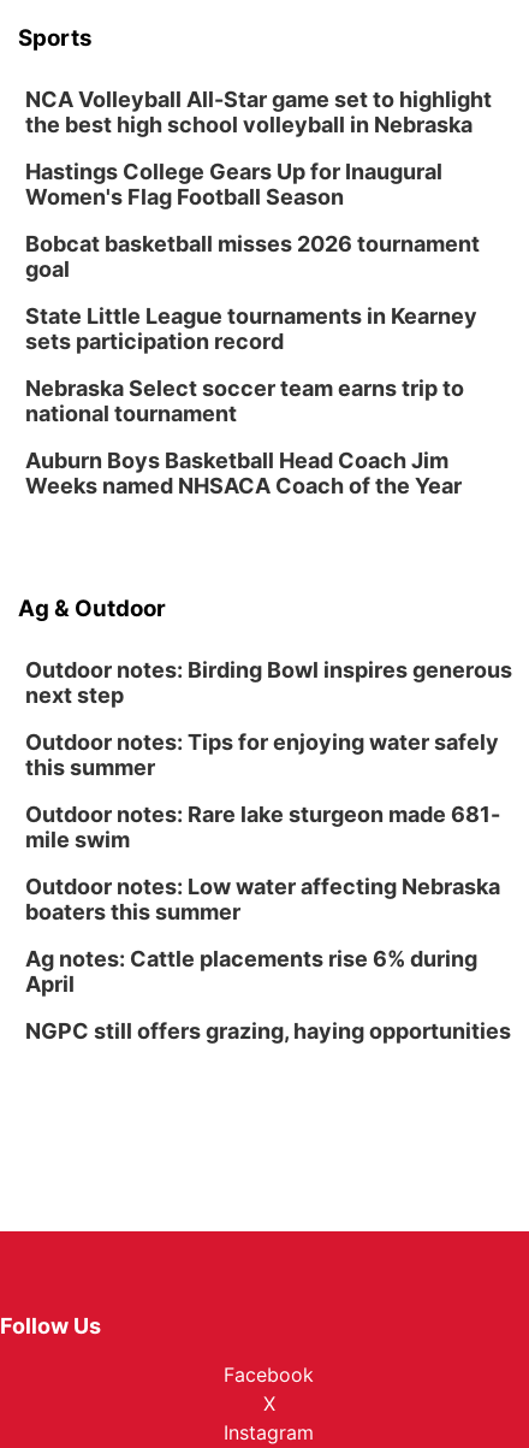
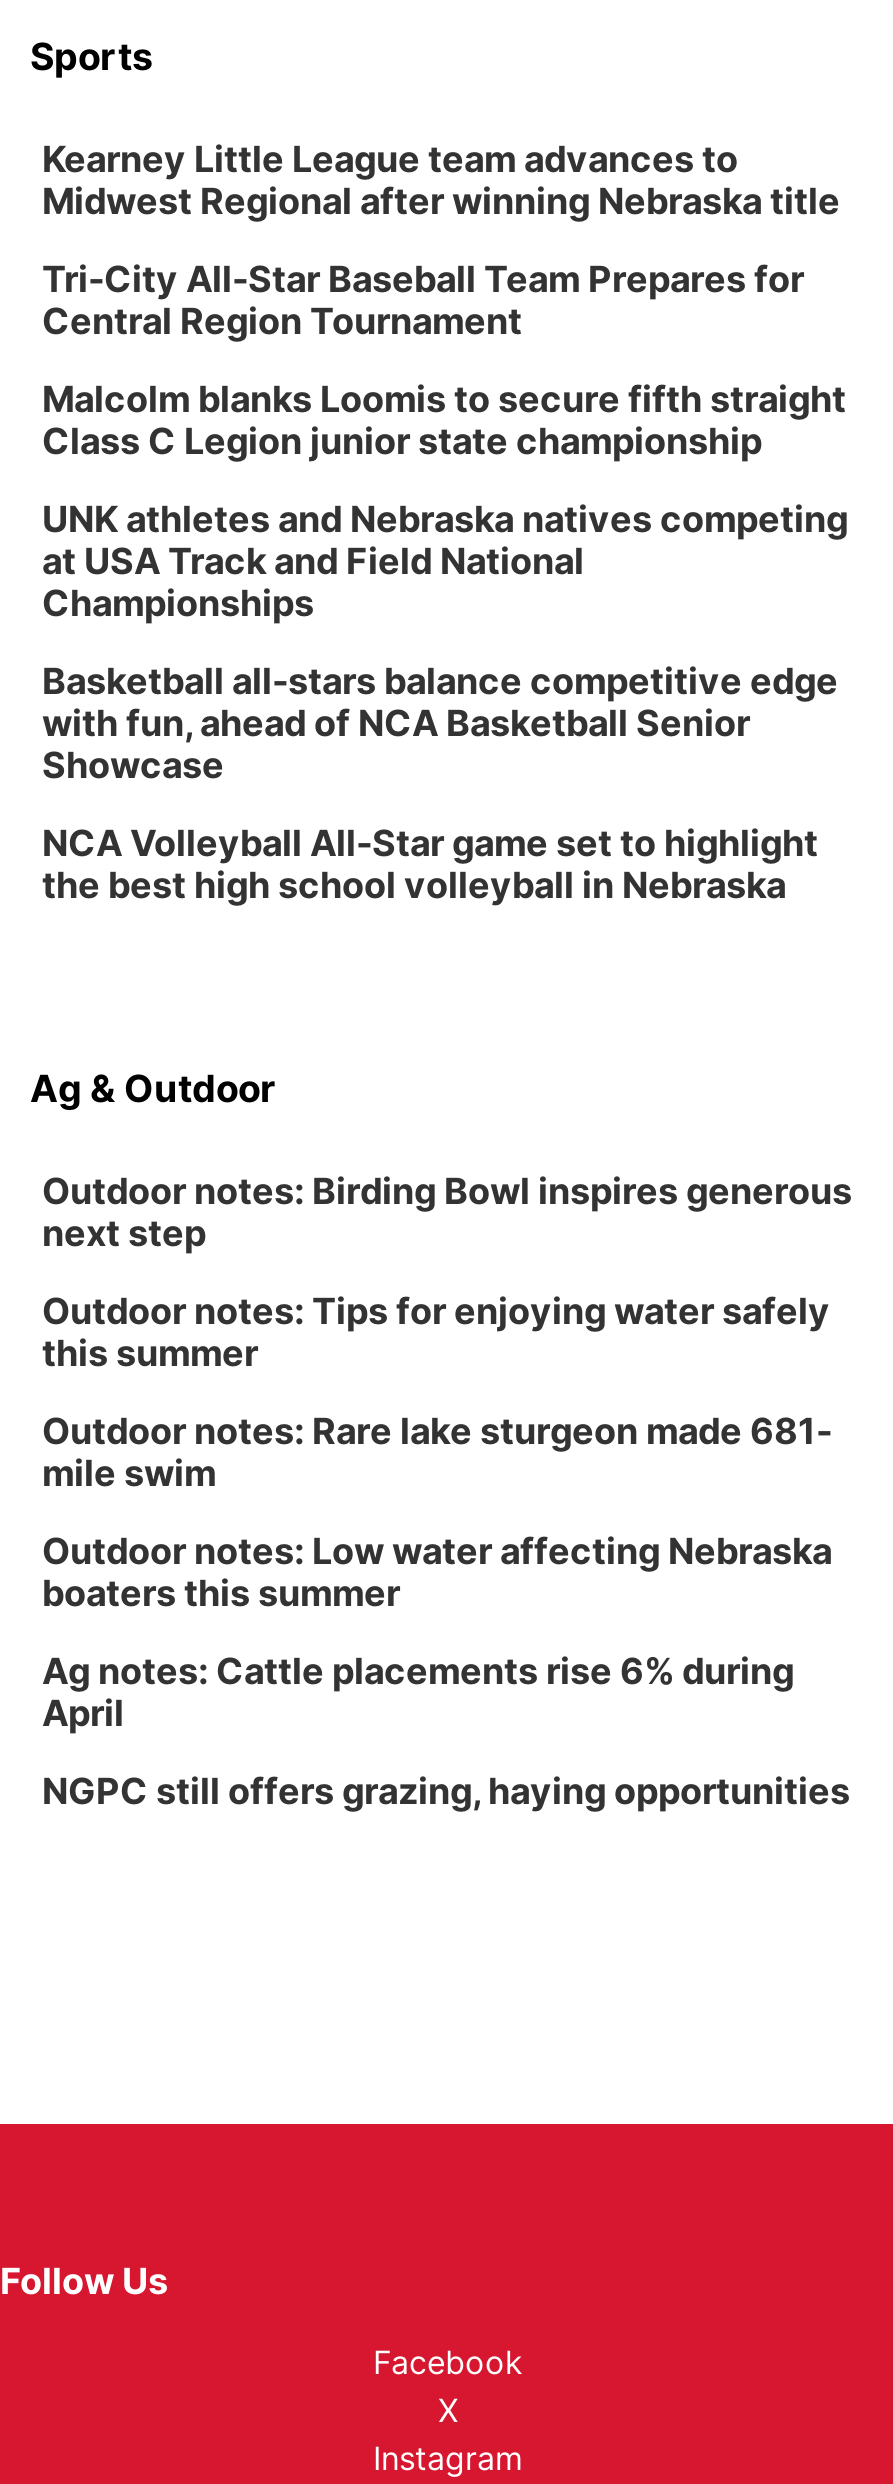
+ Kearney Little League team advances to
+ Midwest Regional after winning Nebraska title
+ Tri-City All-Star Baseball Team Prepares for
+ Central Region Tournament
+ Malcolm blanks Loomis to secure fifth straight
+ Class C Legion junior state championship
+ UNK athletes and Nebraska natives competing
+ at USA Track and Field National
+ Championships
+ Basketball all-stars balance competitive edge
+ with fun, ahead of NCA Basketball Senior
+ Showcase

moved down: NCA Volleyball All-Star game set to highlight | the best high school volleyball in Nebraska

- Hastings College Gears Up for Inaugural
- Women's Flag Football Season
- Bobcat basketball misses 2026 tournament
- goal
- State Little League tournaments in Kearney
- sets participation record
- Nebraska Select soccer team earns trip to
- national tournament
- Auburn Boys Basketball Head Coach Jim
- Weeks named NHSACA Coach of the Year
